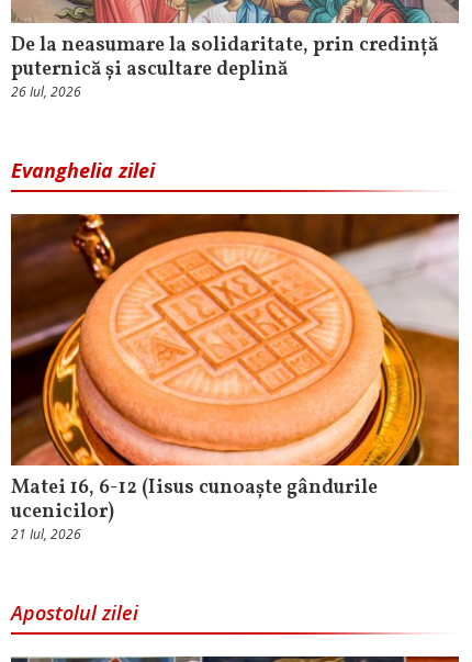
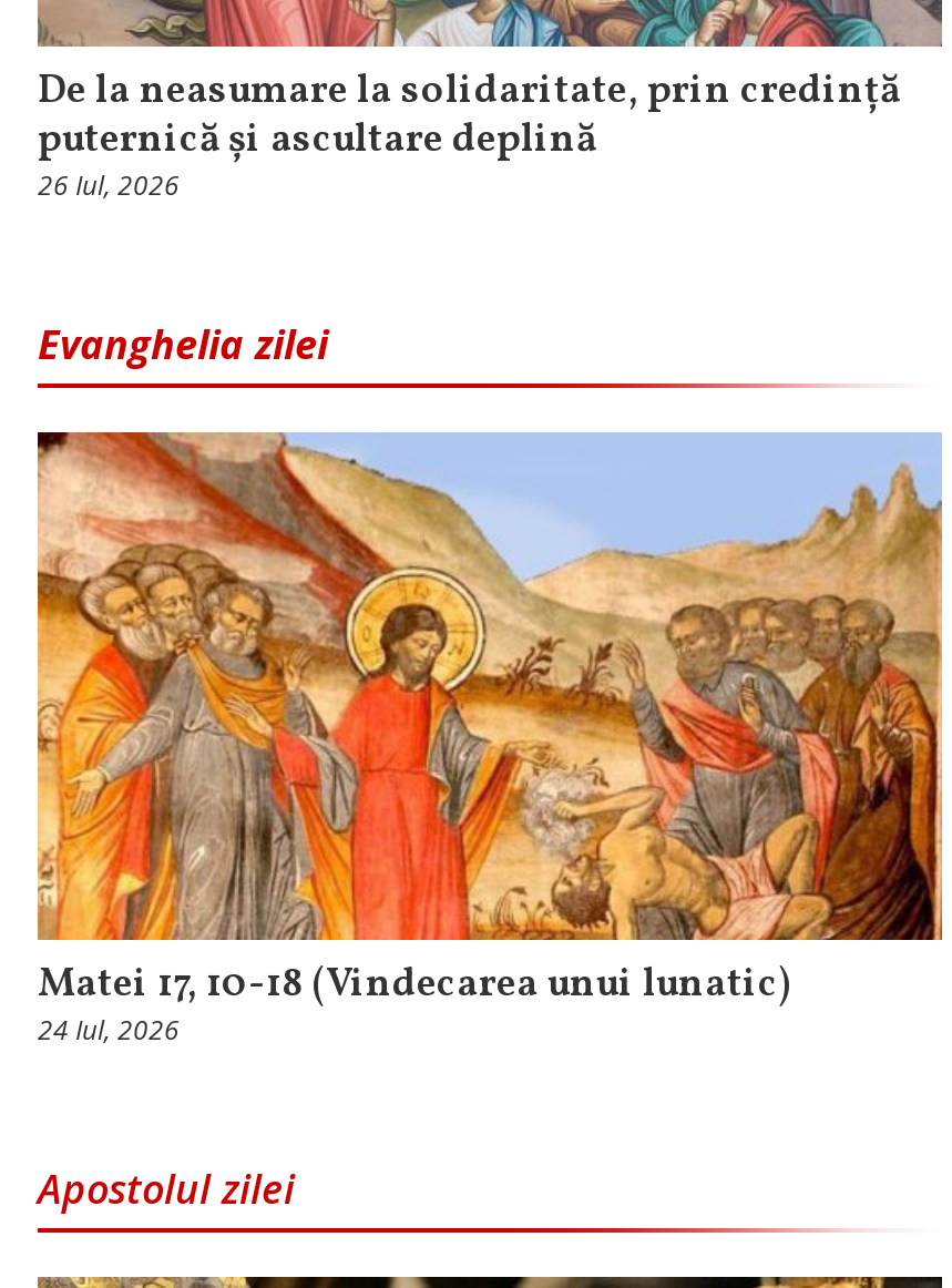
- [image]
- Matei 16, 6-12 (Iisus cunoaște gândurile
- ucenicilor)
- 21 Iul, 2026
+ [image]
+ Matei 17, 10-18 (Vindecarea unui lunatic)
+ 24 Iul, 2026
